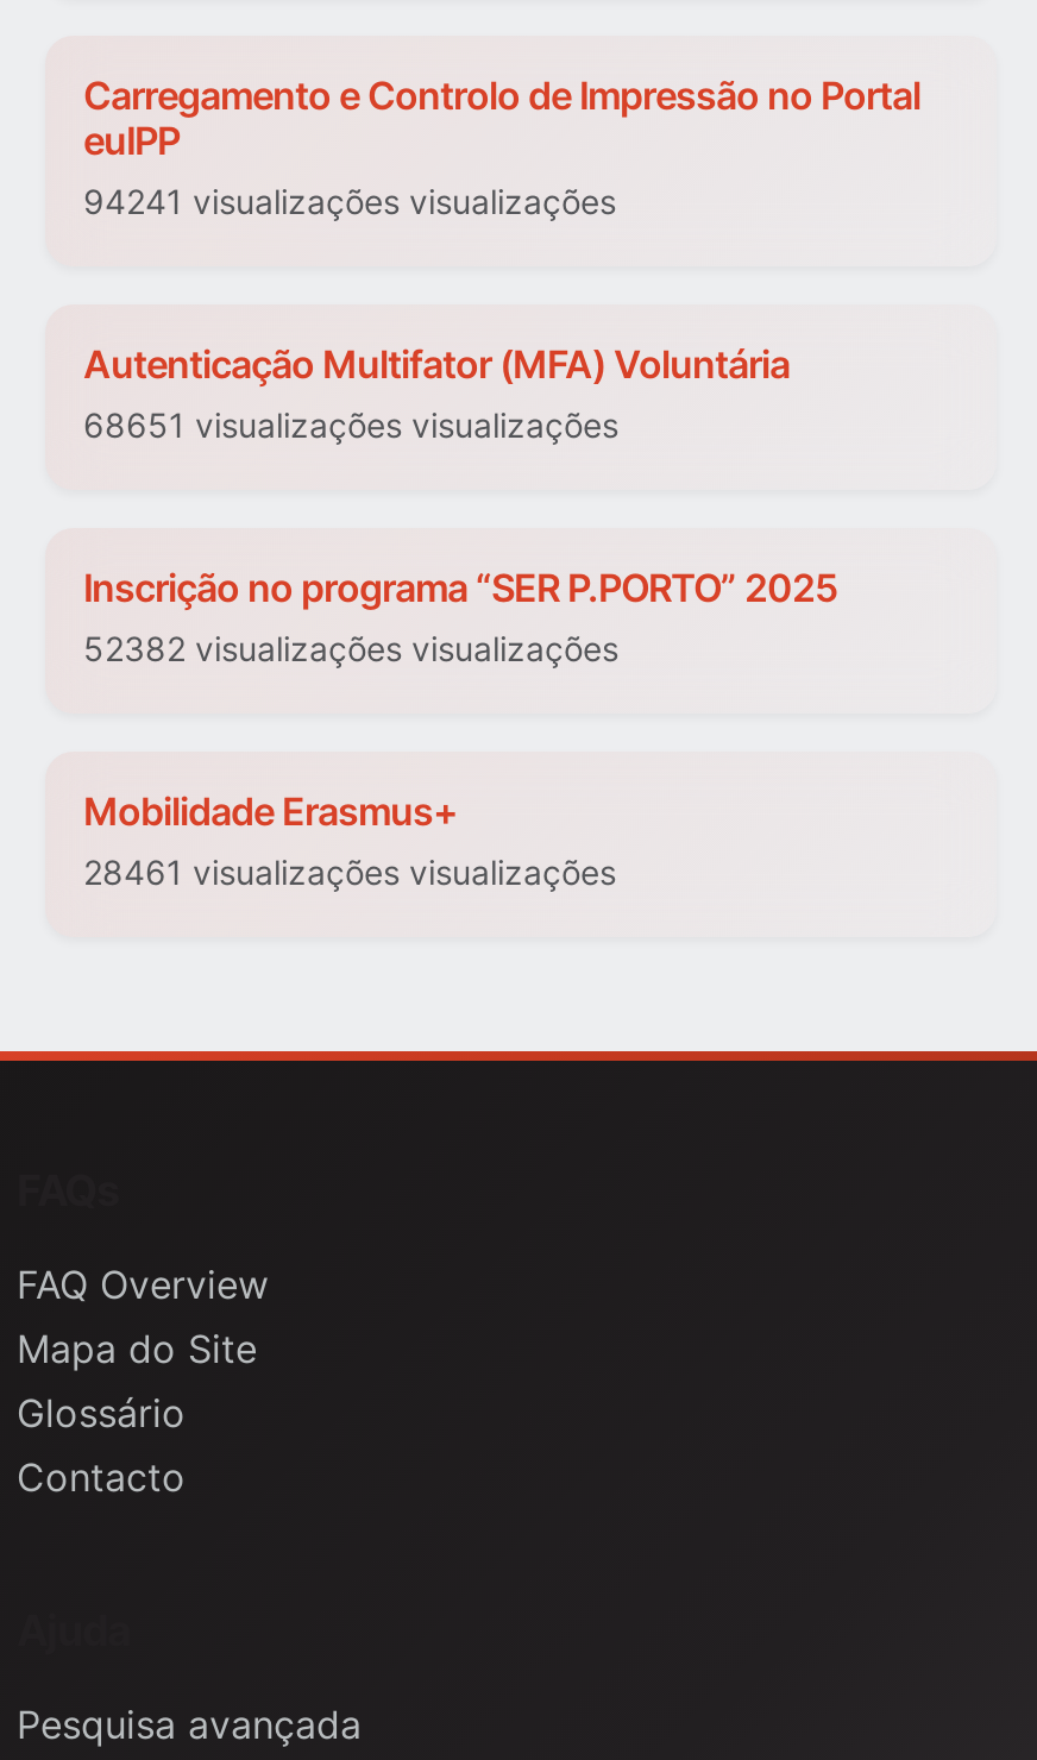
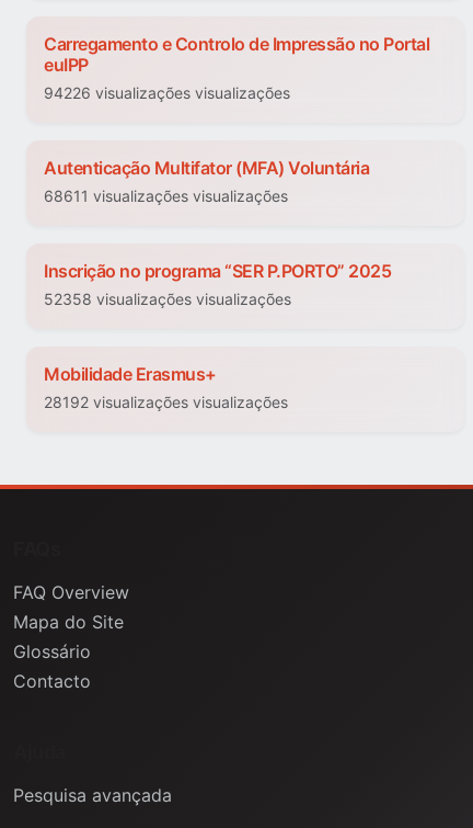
- 94241 visualizações visualizações
+ 94226 visualizações visualizações

- 68651 visualizações visualizações
+ 68611 visualizações visualizações

- 52382 visualizações visualizações
+ 52358 visualizações visualizações

- 28461 visualizações visualizações
+ 28192 visualizações visualizações
